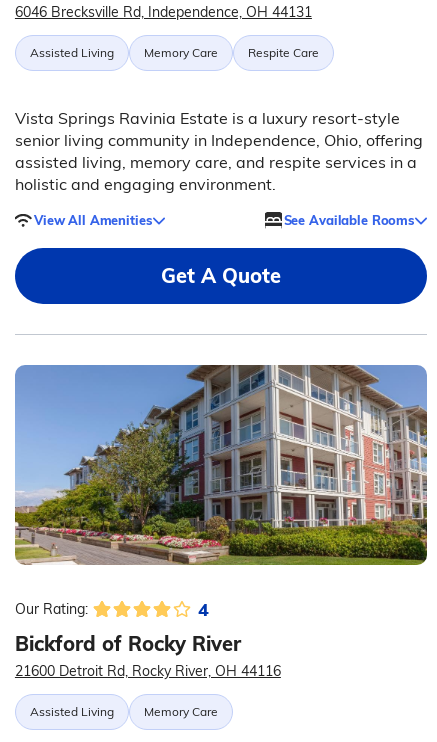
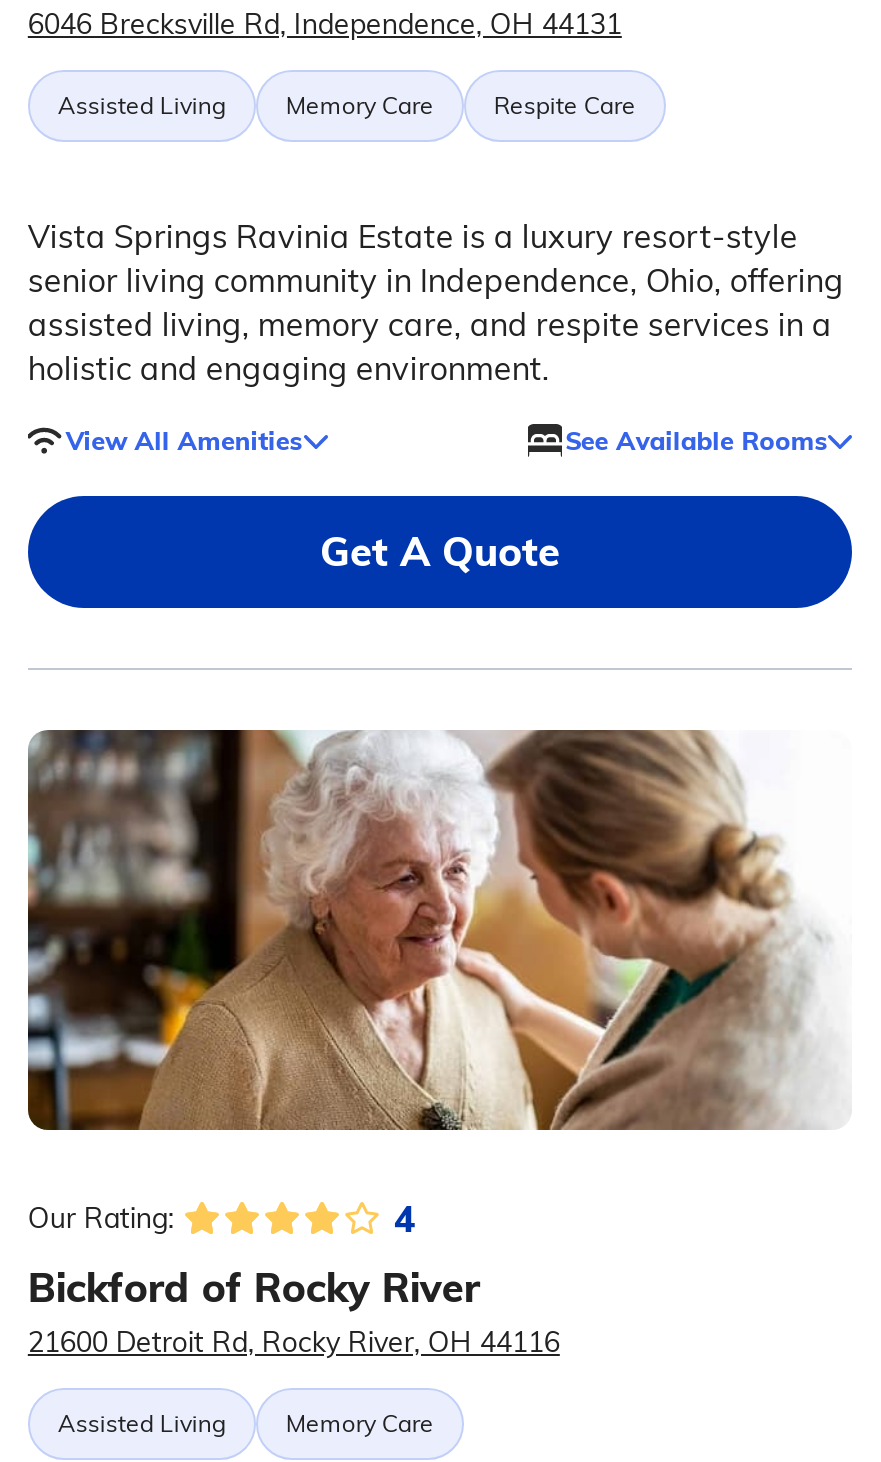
- [image]
+ [image]
